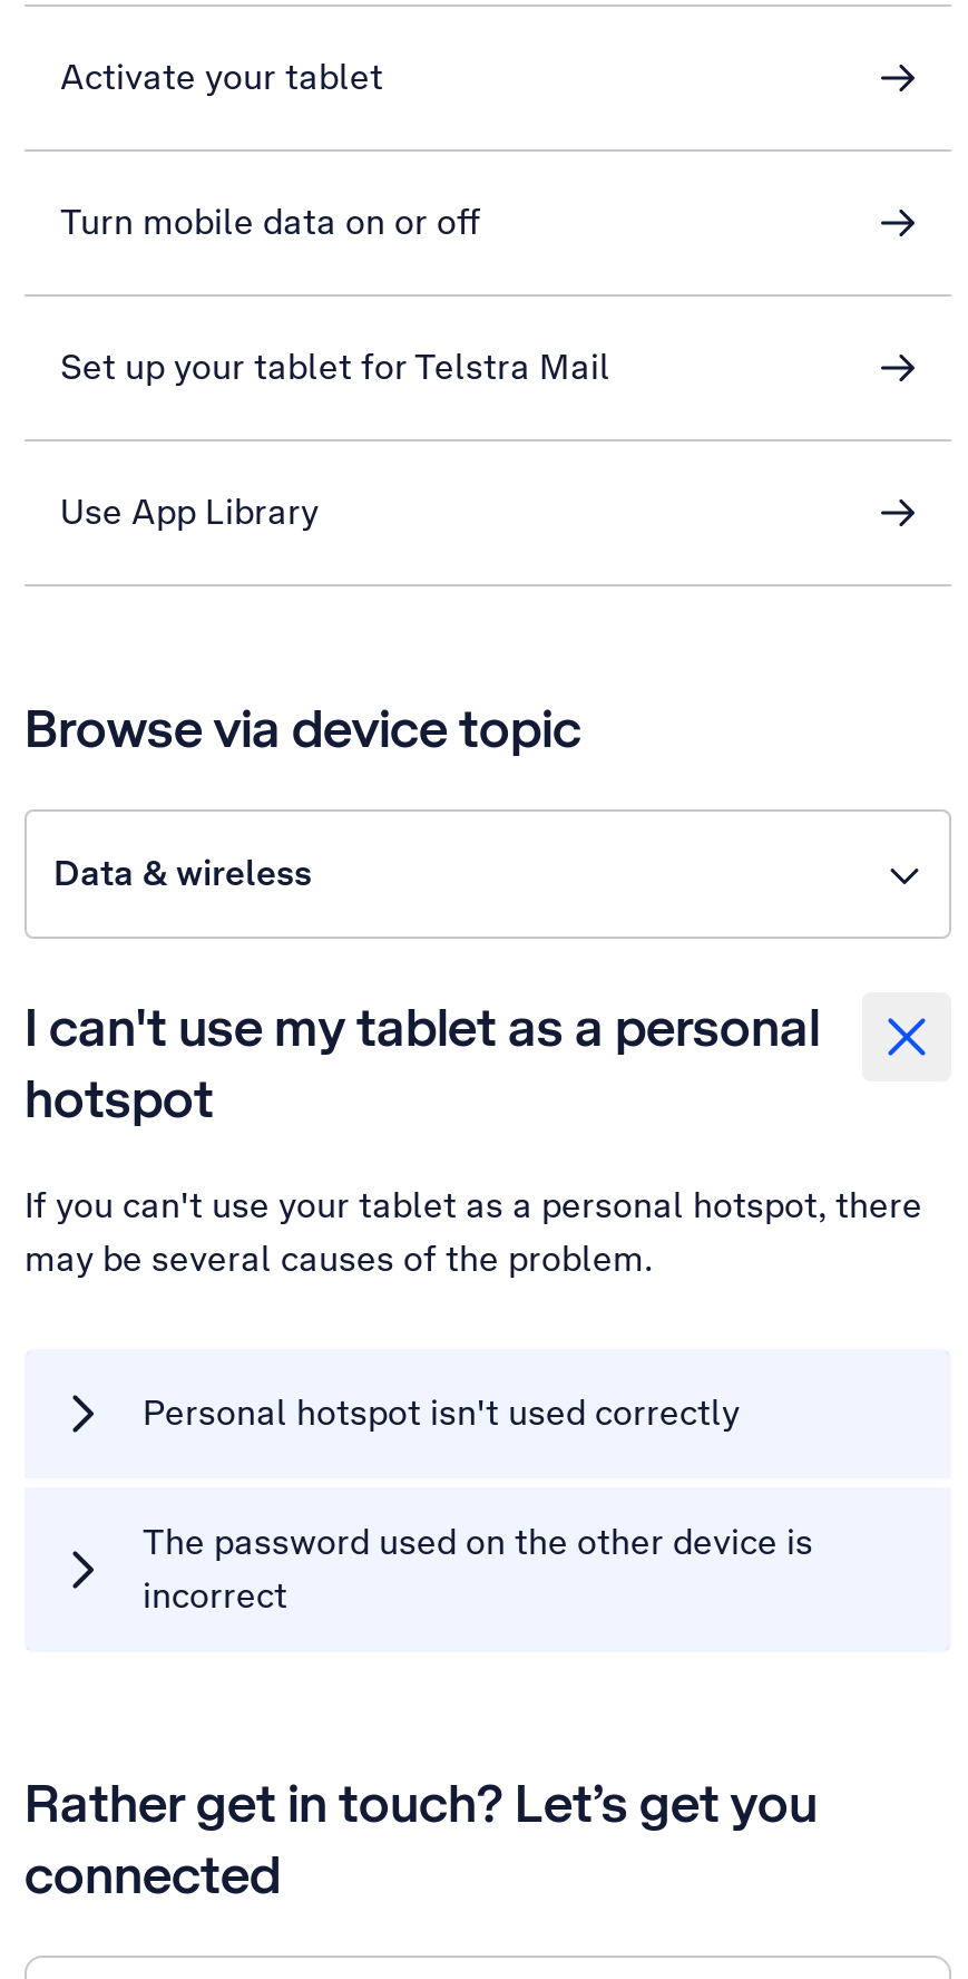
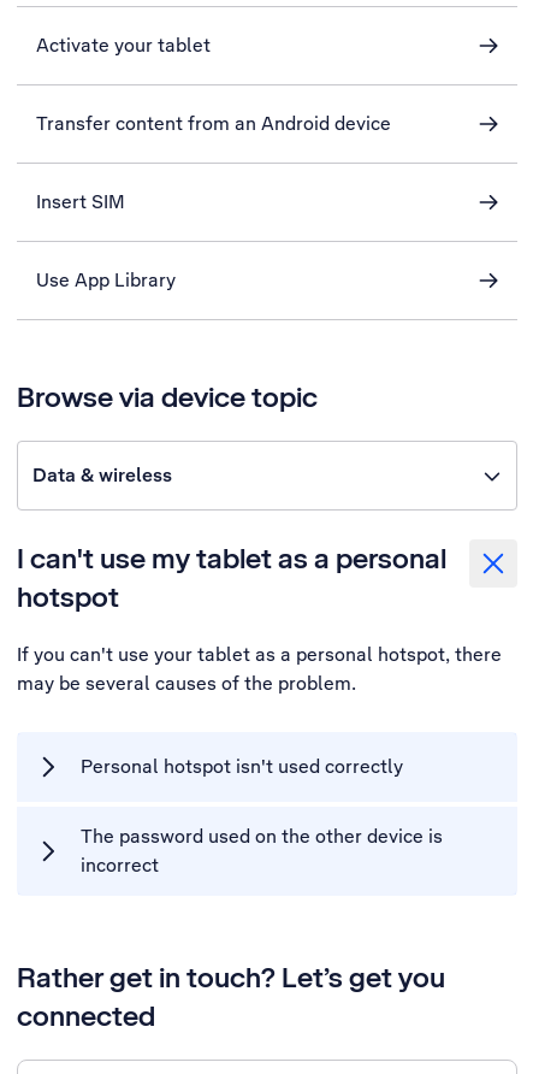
- Turn mobile data on or off
+ Transfer content from an Android device

- Set up your tablet for Telstra Mail
+ Insert SIM
